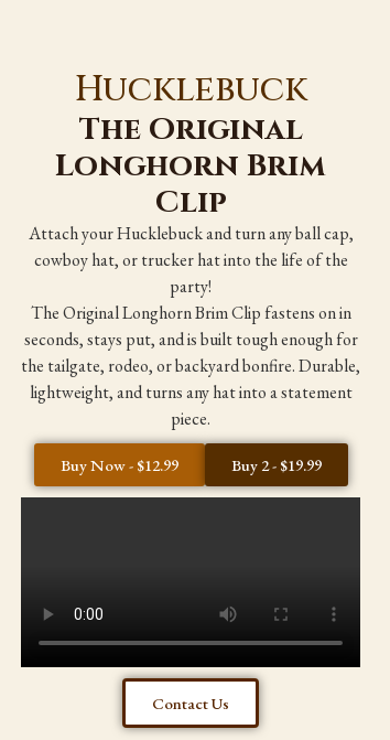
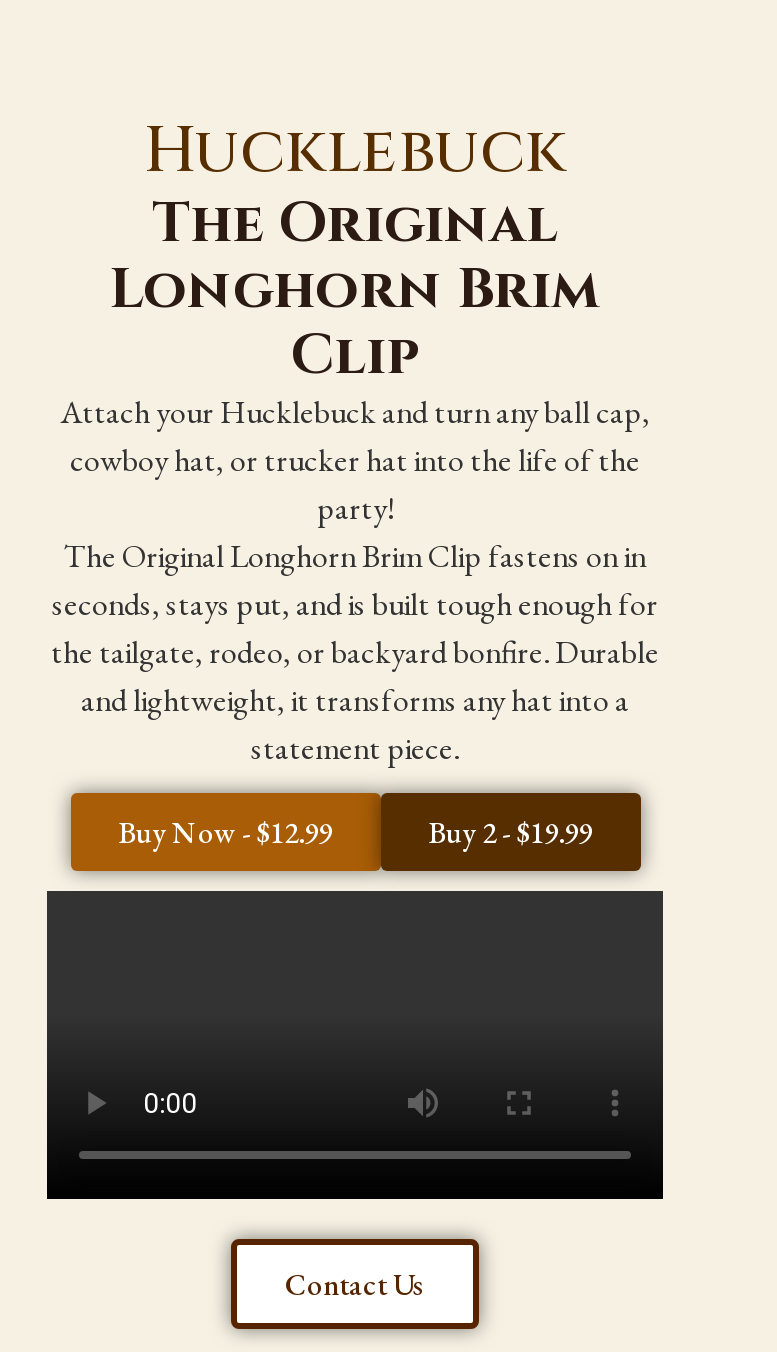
- the tailgate, rodeo, or backyard bonfire. Durable,
- lightweight, and turns any hat into a statement
- piece.
+ the tailgate, rodeo, or backyard bonfire. Durable
+ and lightweight, it transforms any hat into a
+ statement piece.
